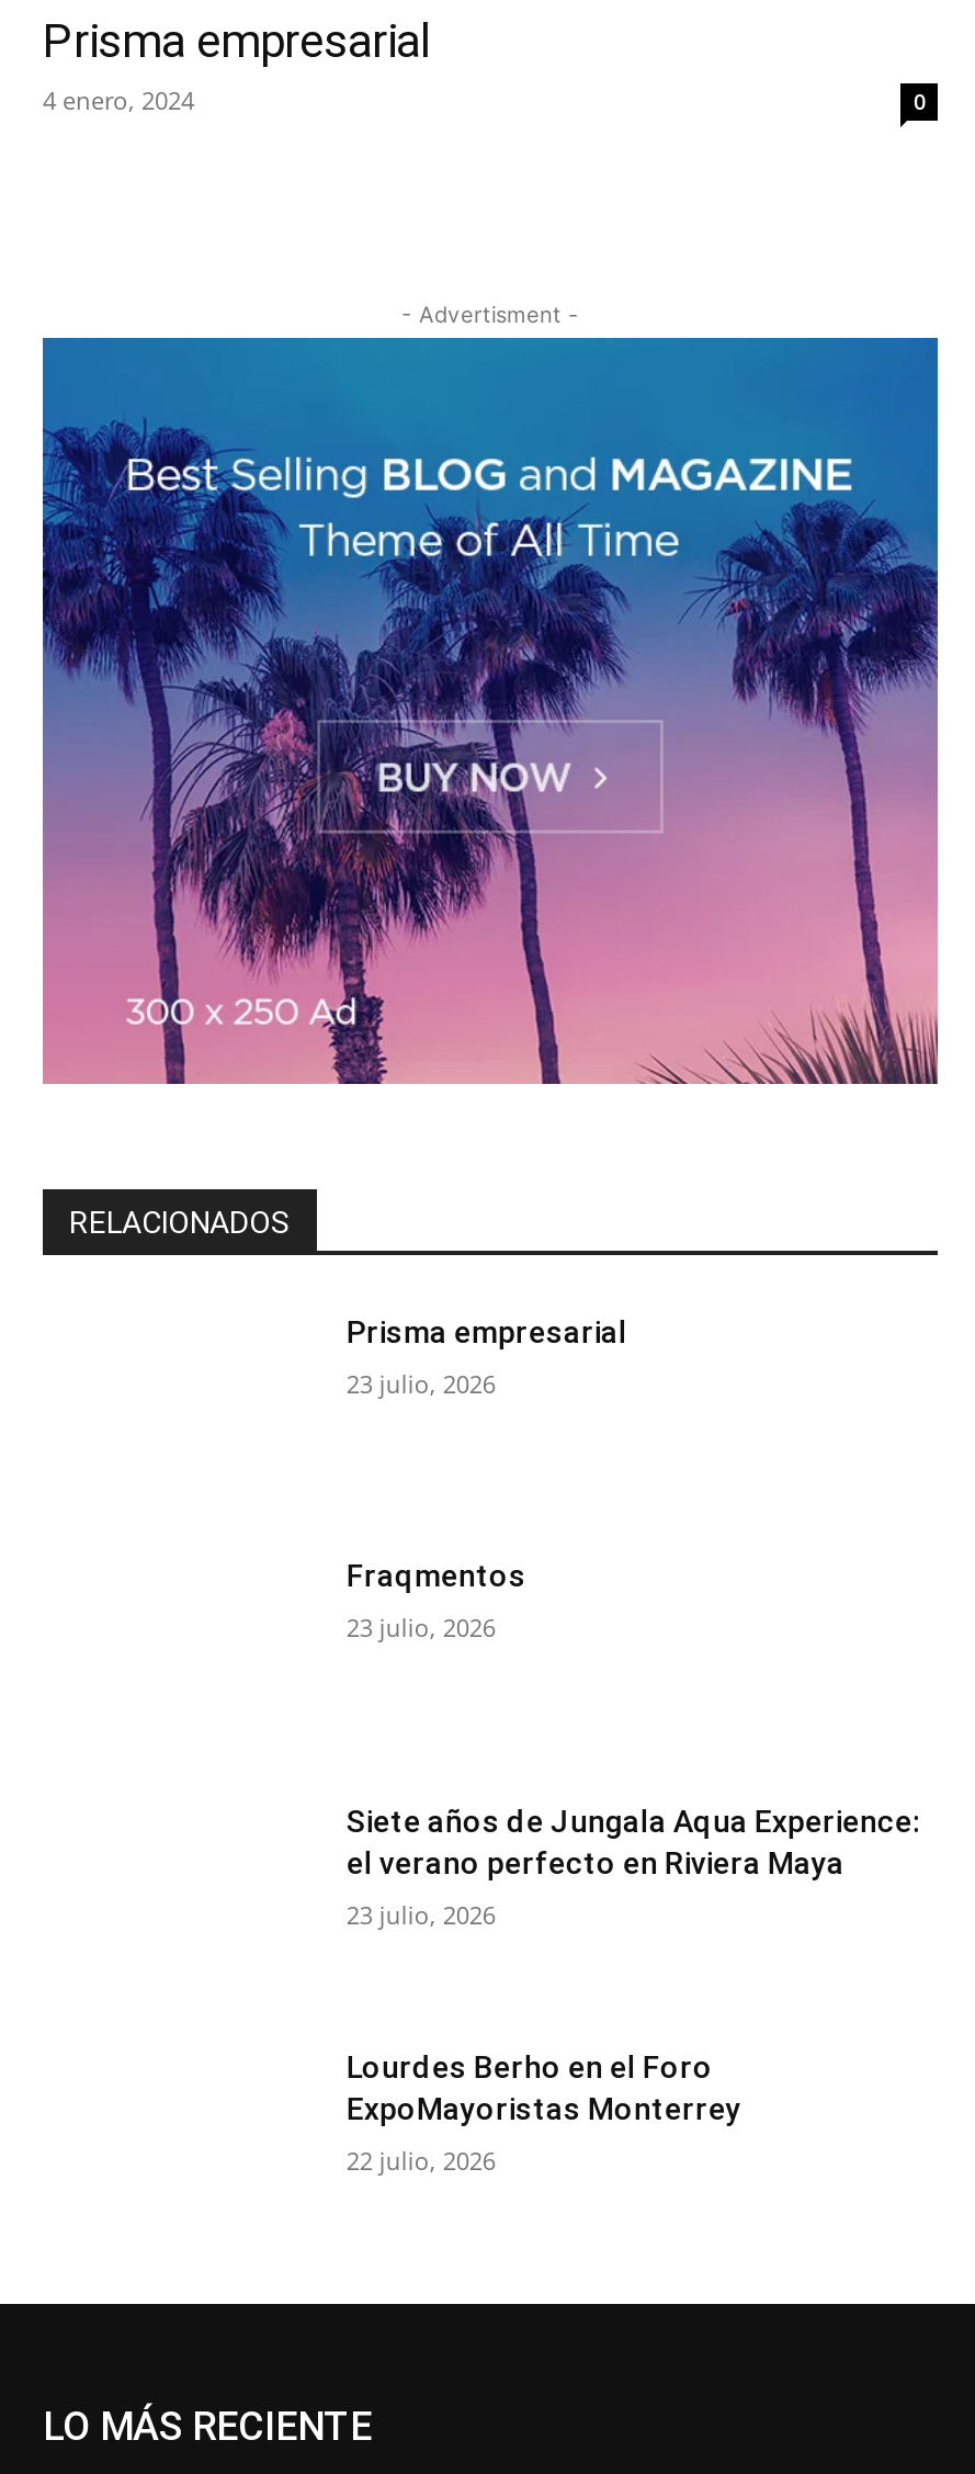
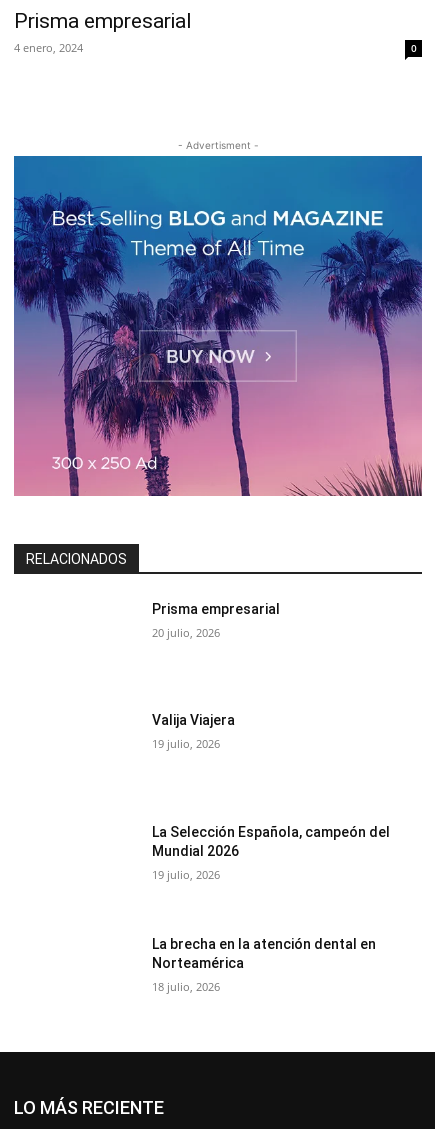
- 23 julio, 2026
+ 20 julio, 2026

- Fraqmentos
+ Valija Viajera

- 23 julio, 2026
+ 19 julio, 2026

- Siete años de Jungala Aqua Experience:
- el verano perfecto en Riviera Maya
+ La Selección Española, campeón del
+ Mundial 2026

- 23 julio, 2026
+ 19 julio, 2026

- Lourdes Berho en el Foro
- ExpoMayoristas Monterrey
+ La brecha en la atención dental en
+ Norteamérica

- 22 julio, 2026
+ 18 julio, 2026
